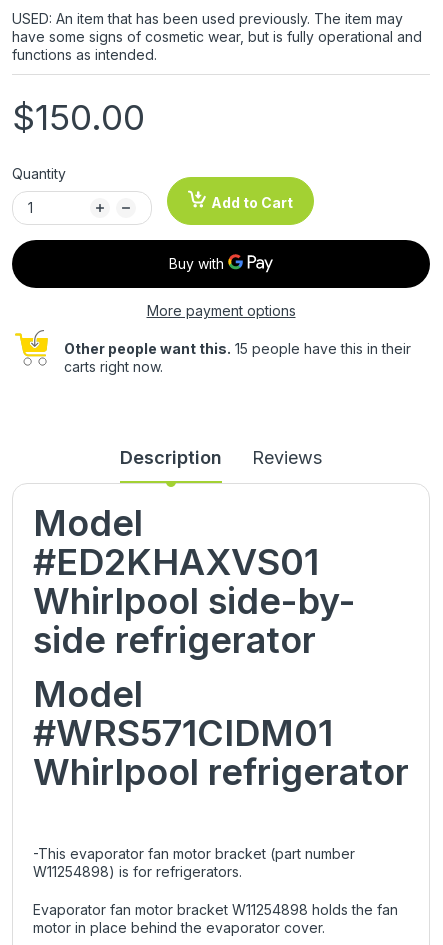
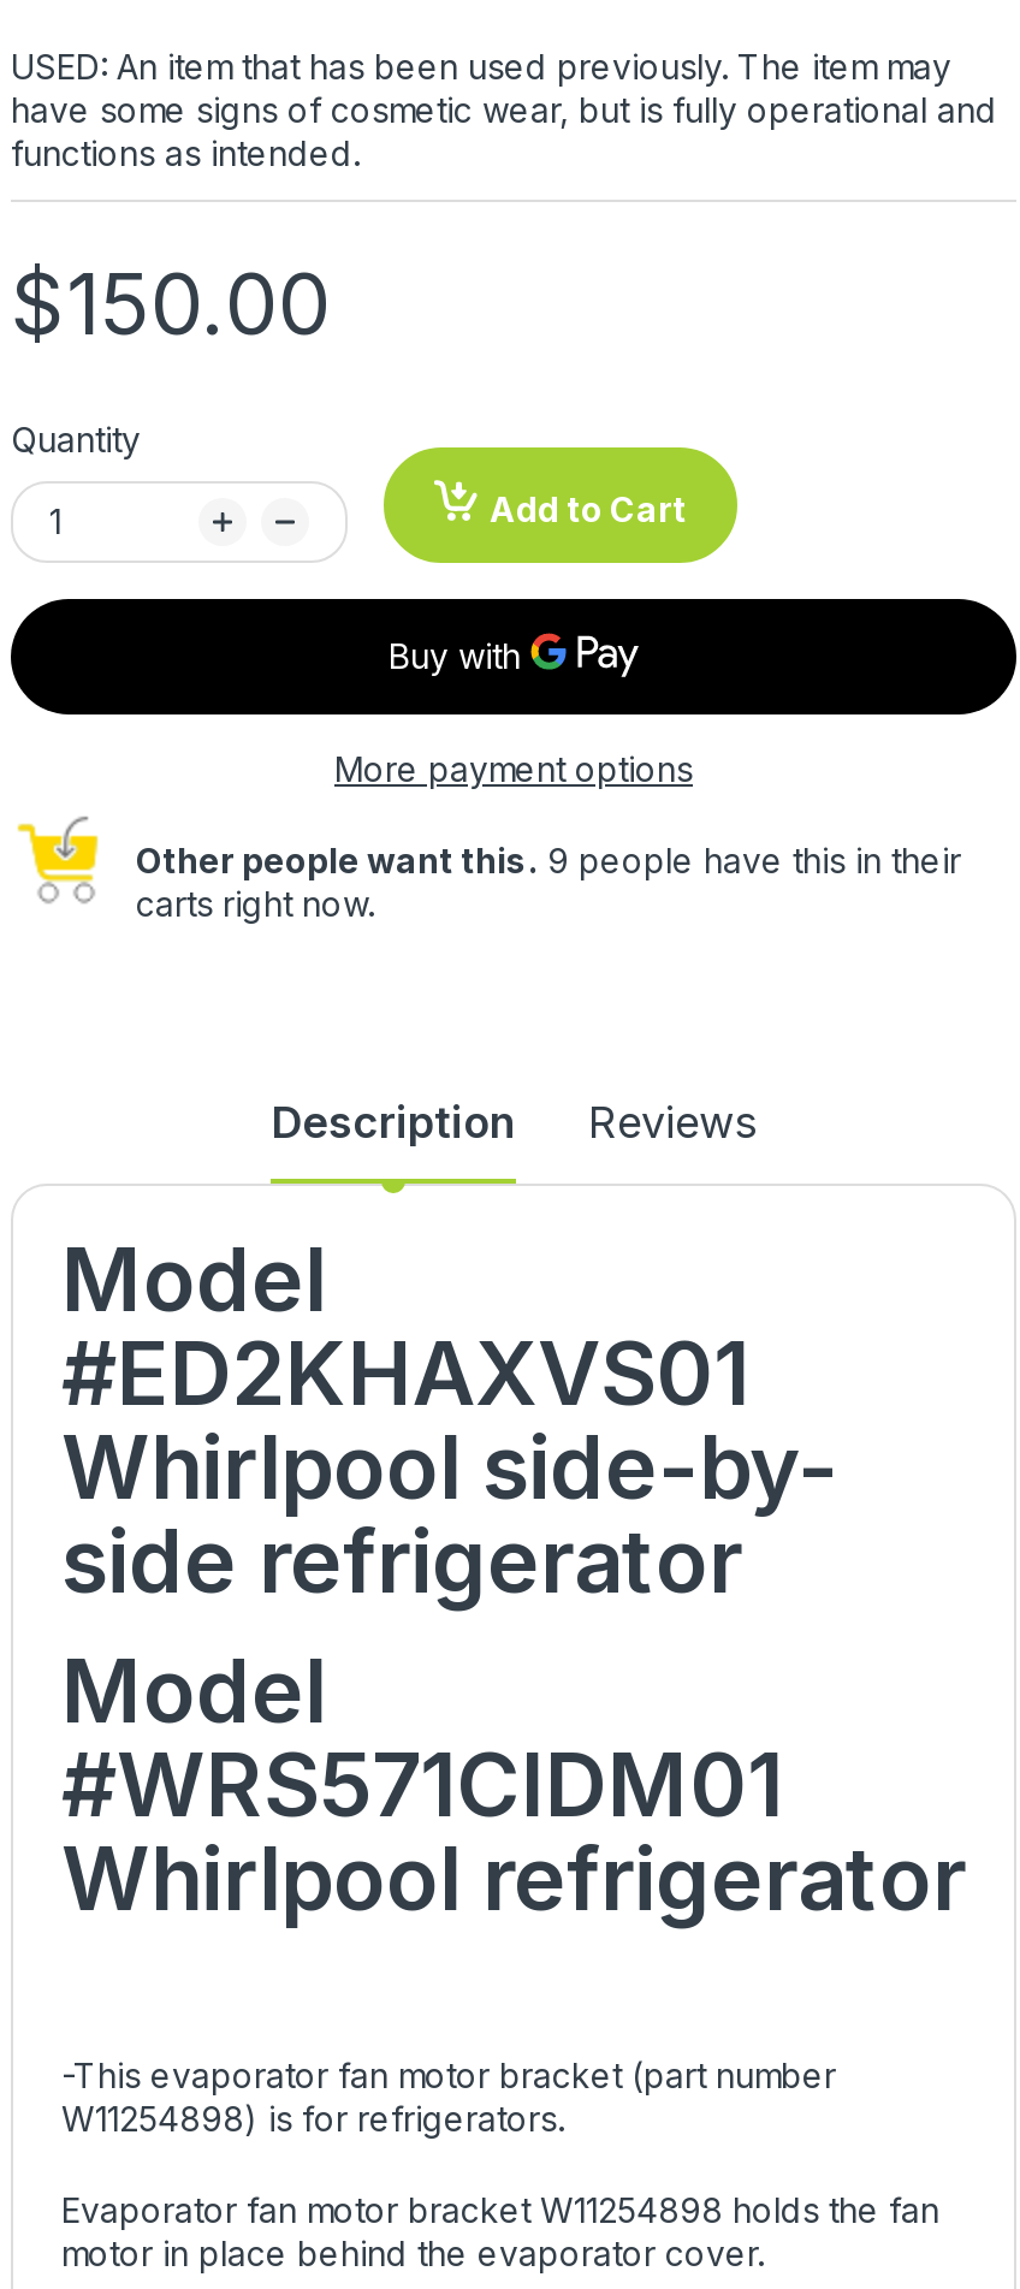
- Other people want this. 15 people have this in their
+ Other people want this. 9 people have this in their
